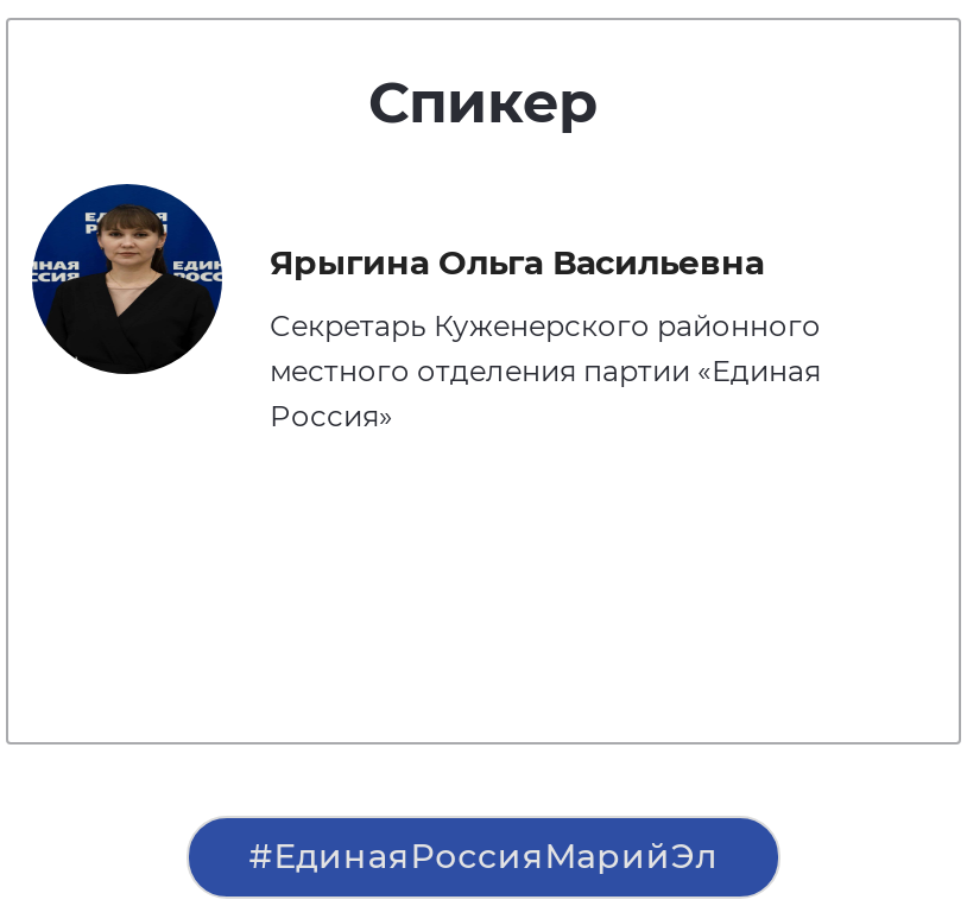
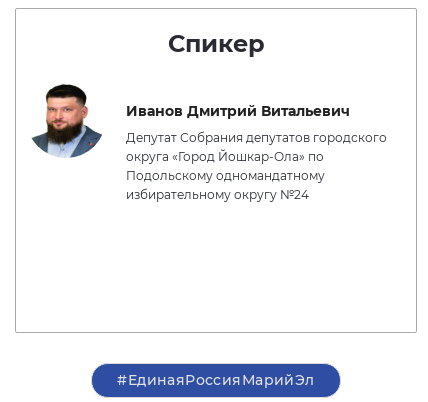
- [image]
- Ярыгина Ольга Васильевна
+ [image]
+ Иванов Дмитрий Витальевич

- Секретарь Куженерского районного
- местного отделения партии «Единая
- Россия»
+ Депутат Собрания депутатов городского
+ округа «Город Йошкар-Ола» по
+ Подольскому одномандатному
+ избирательному округу №24
